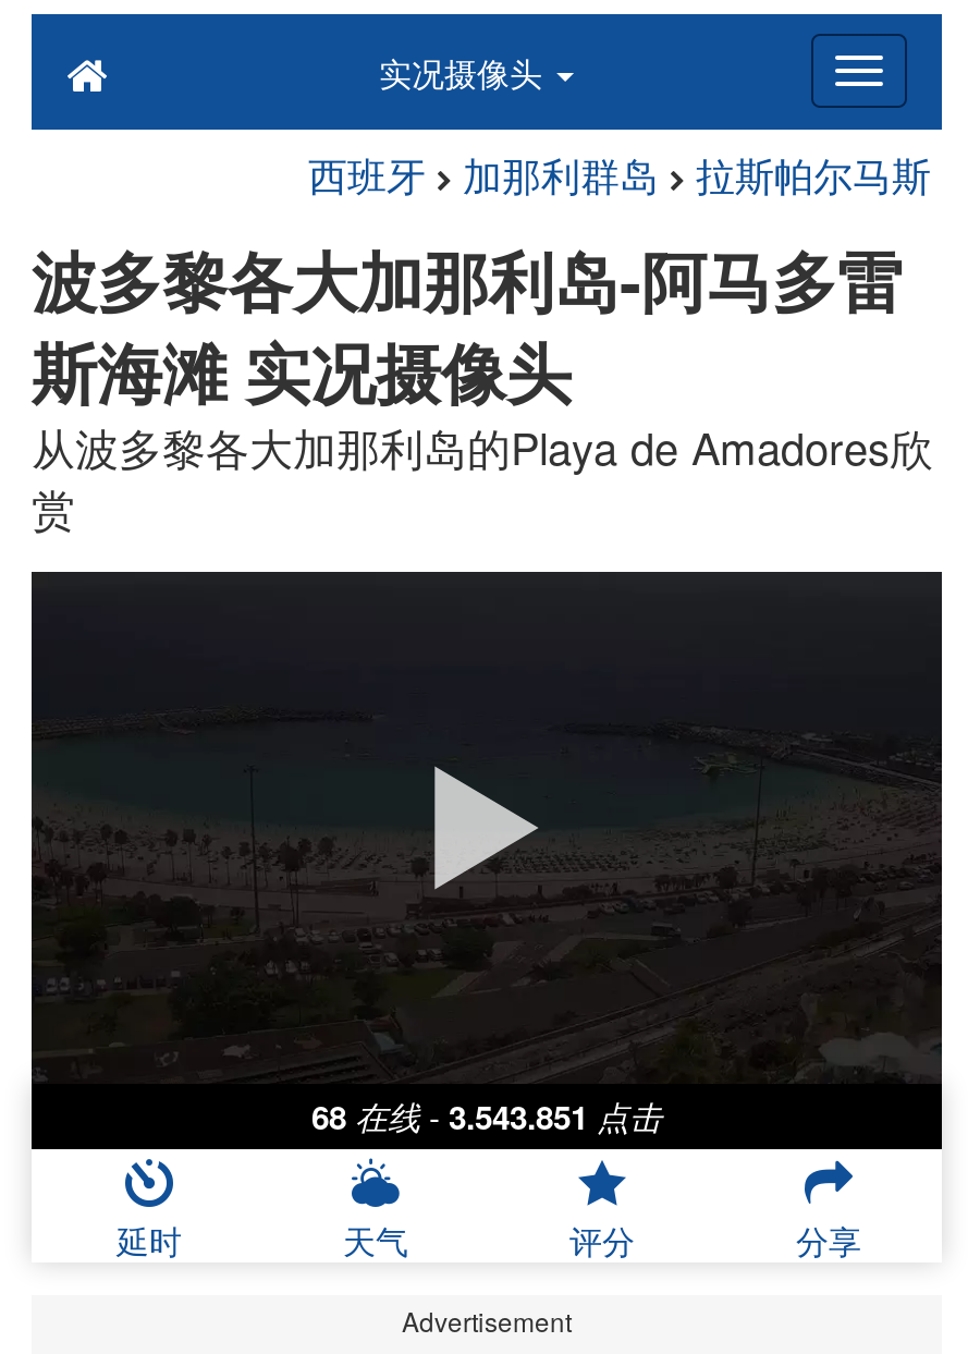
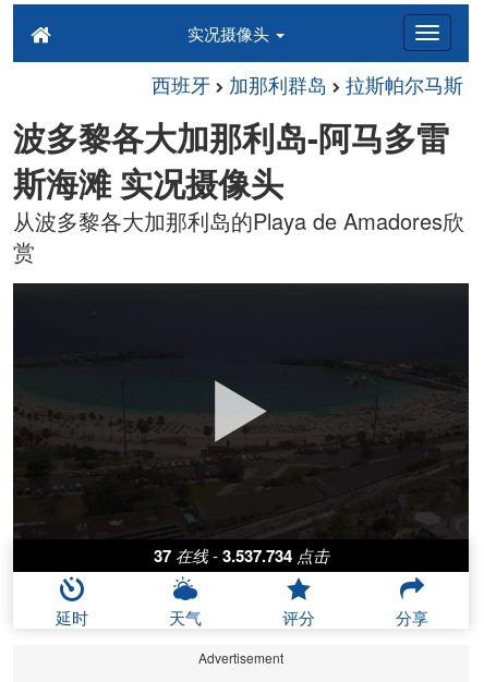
- 68 在线 - 3.543.851 点击
+ 37 在线 - 3.537.734 点击
